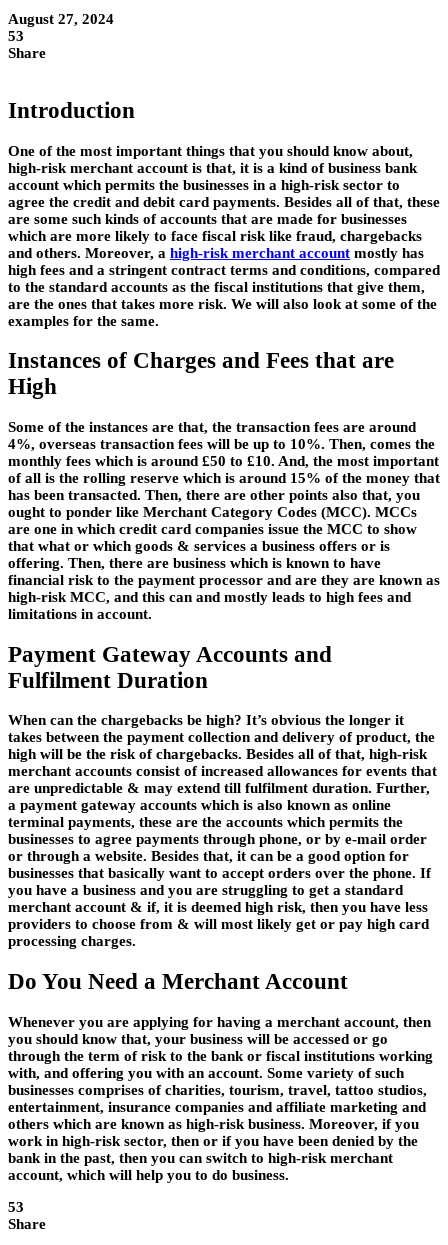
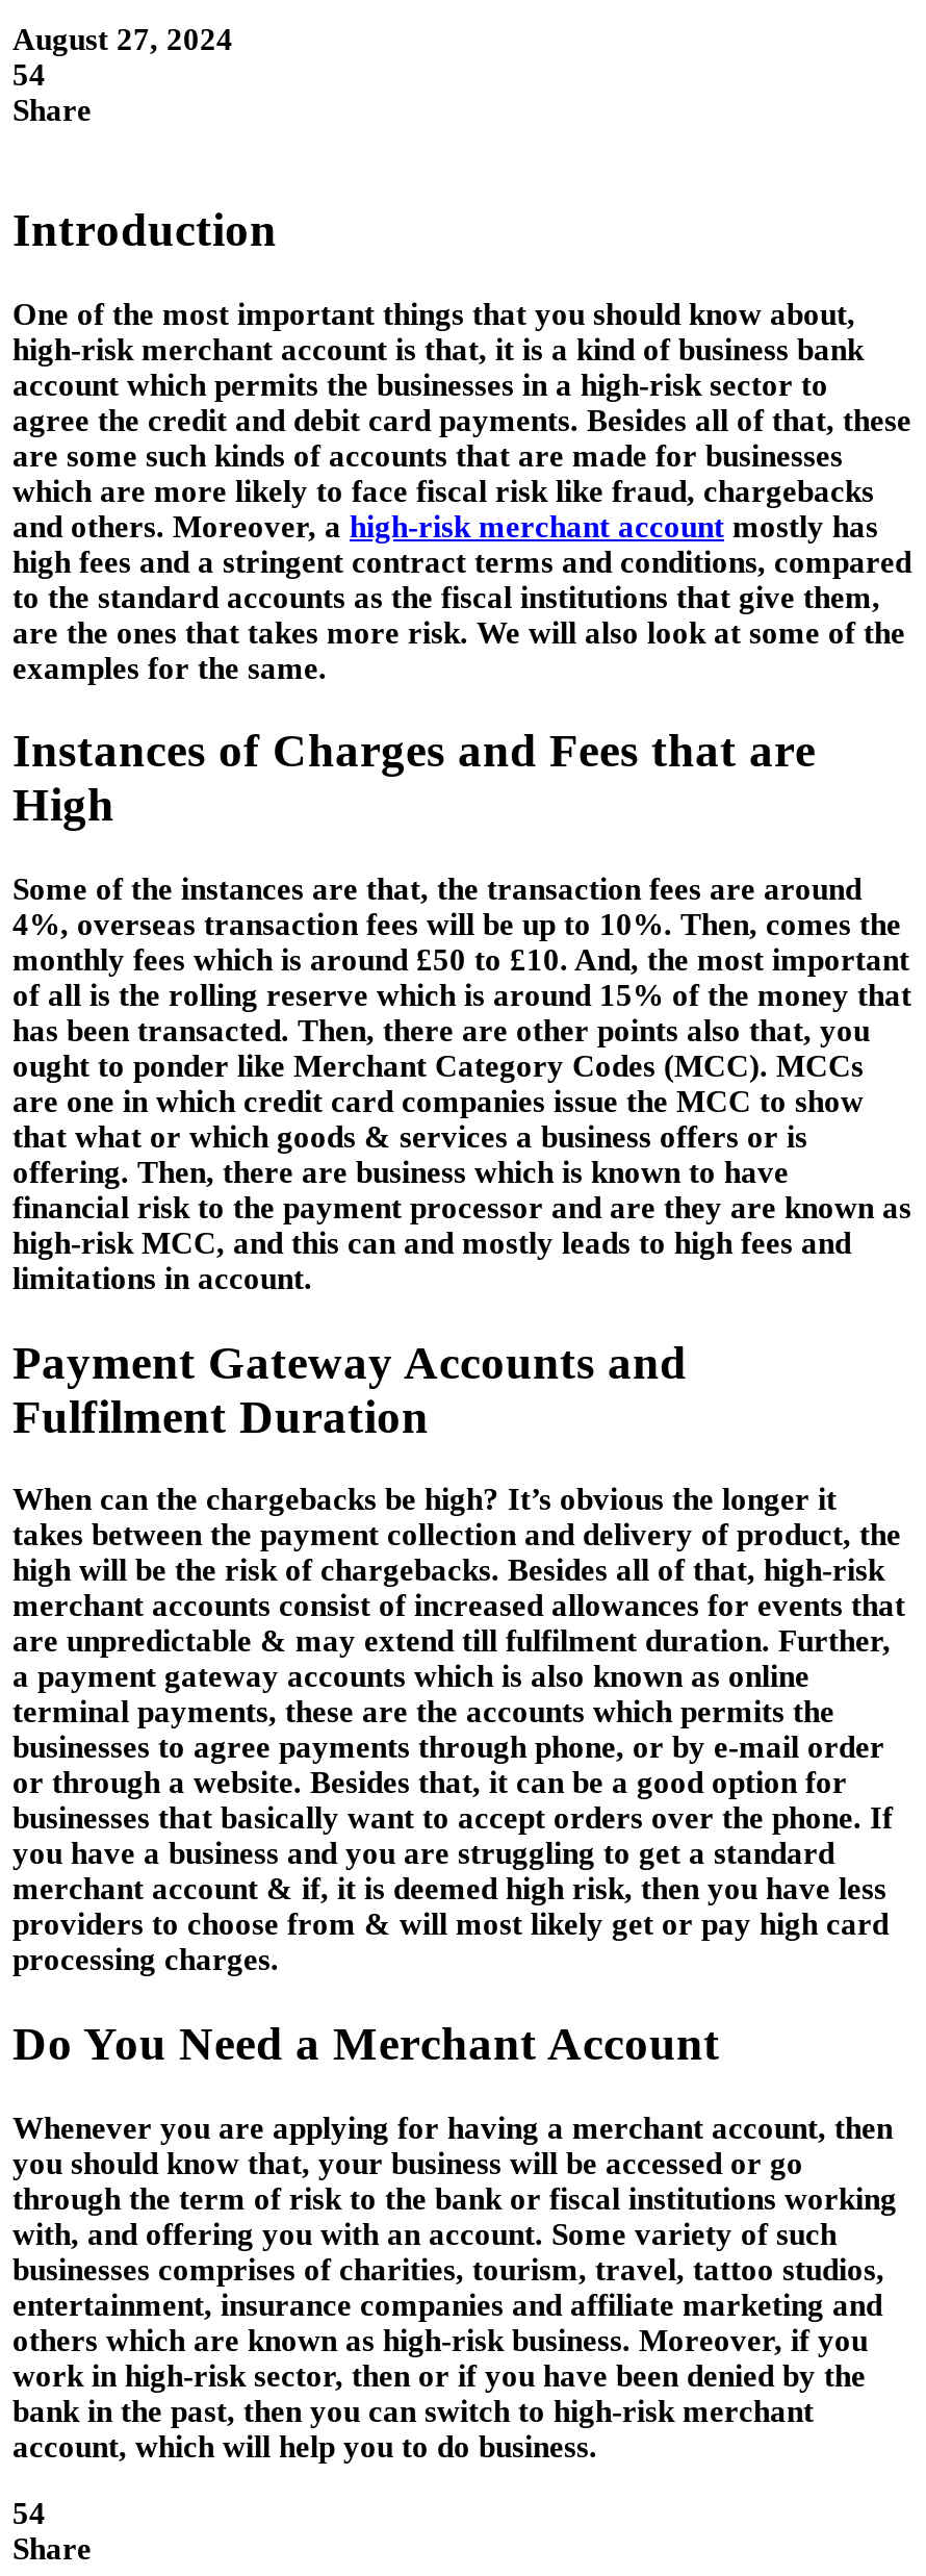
- 53
+ 54

- 53
+ 54
